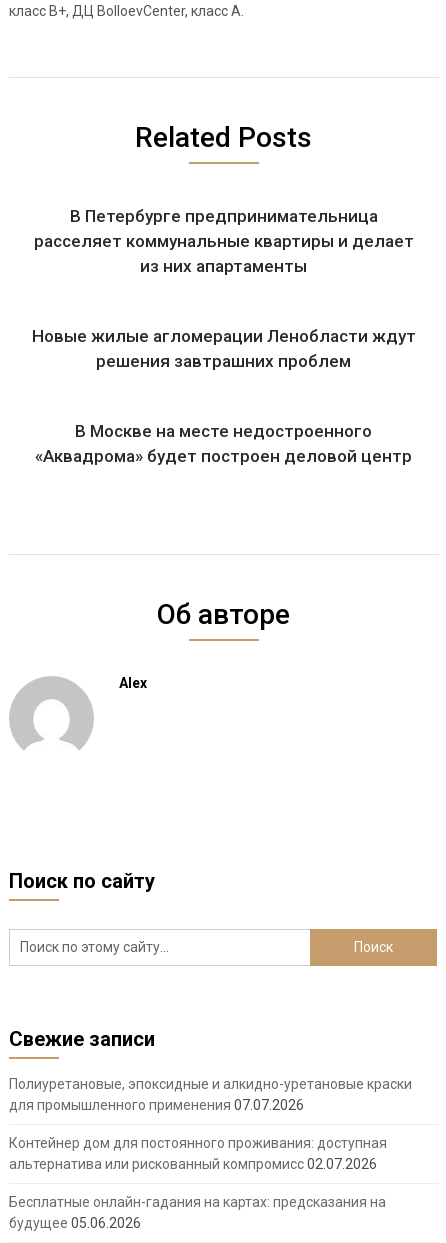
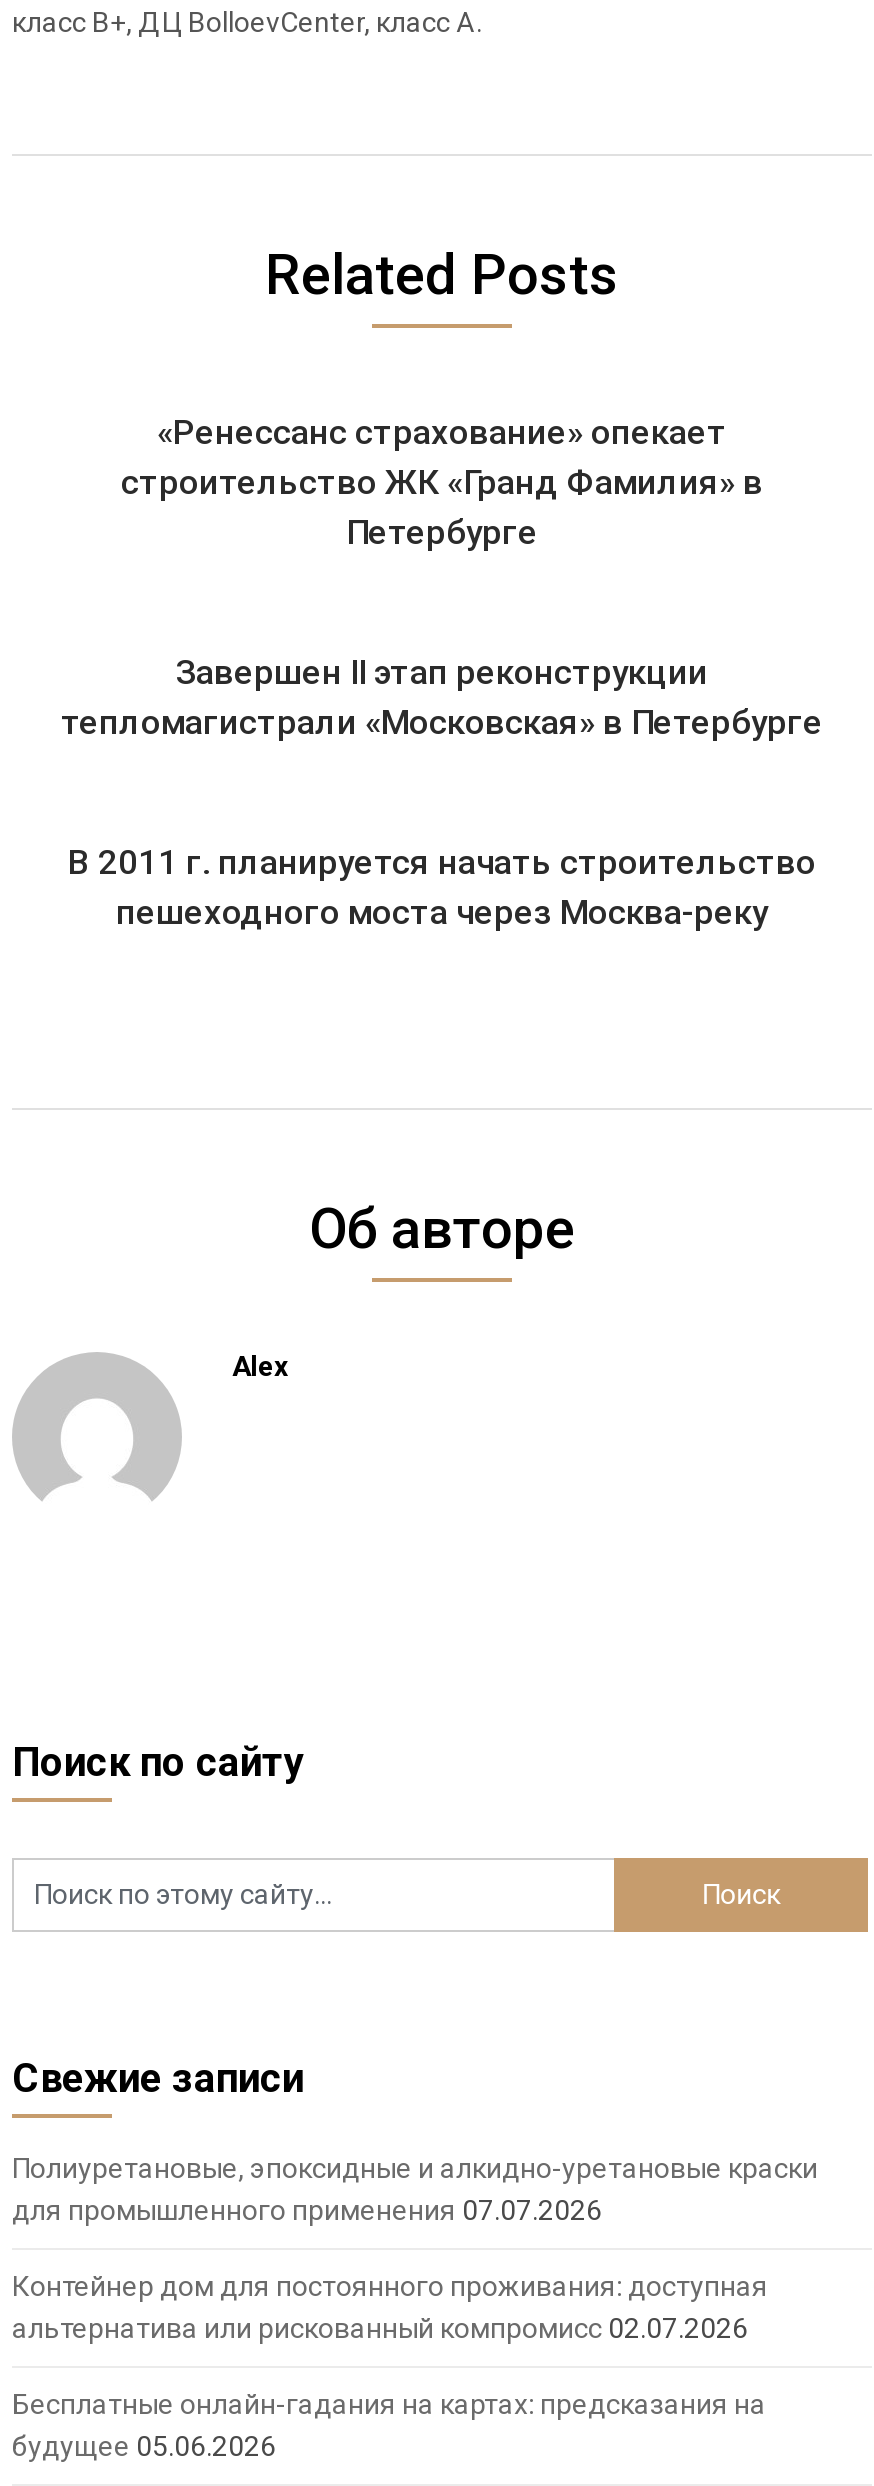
- В Петербурге предпринимательница
- расселяет коммунальные квартиры и делает
- из них апартаменты
+ «Ренессанс страхование» опекает
+ строительство ЖК «Гранд Фамилия» в
+ Петербурге

- Новые жилые агломерации Ленобласти ждут
- решения завтрашних проблем
+ Завершен II этап реконструкции
+ тепломагистрали «Московская» в Петербурге

- В Москве на месте недостроенного
- «Аквадрома» будет построен деловой центр
+ В 2011 г. планируется начать строительство
+ пешеходного моста через Москва-реку
